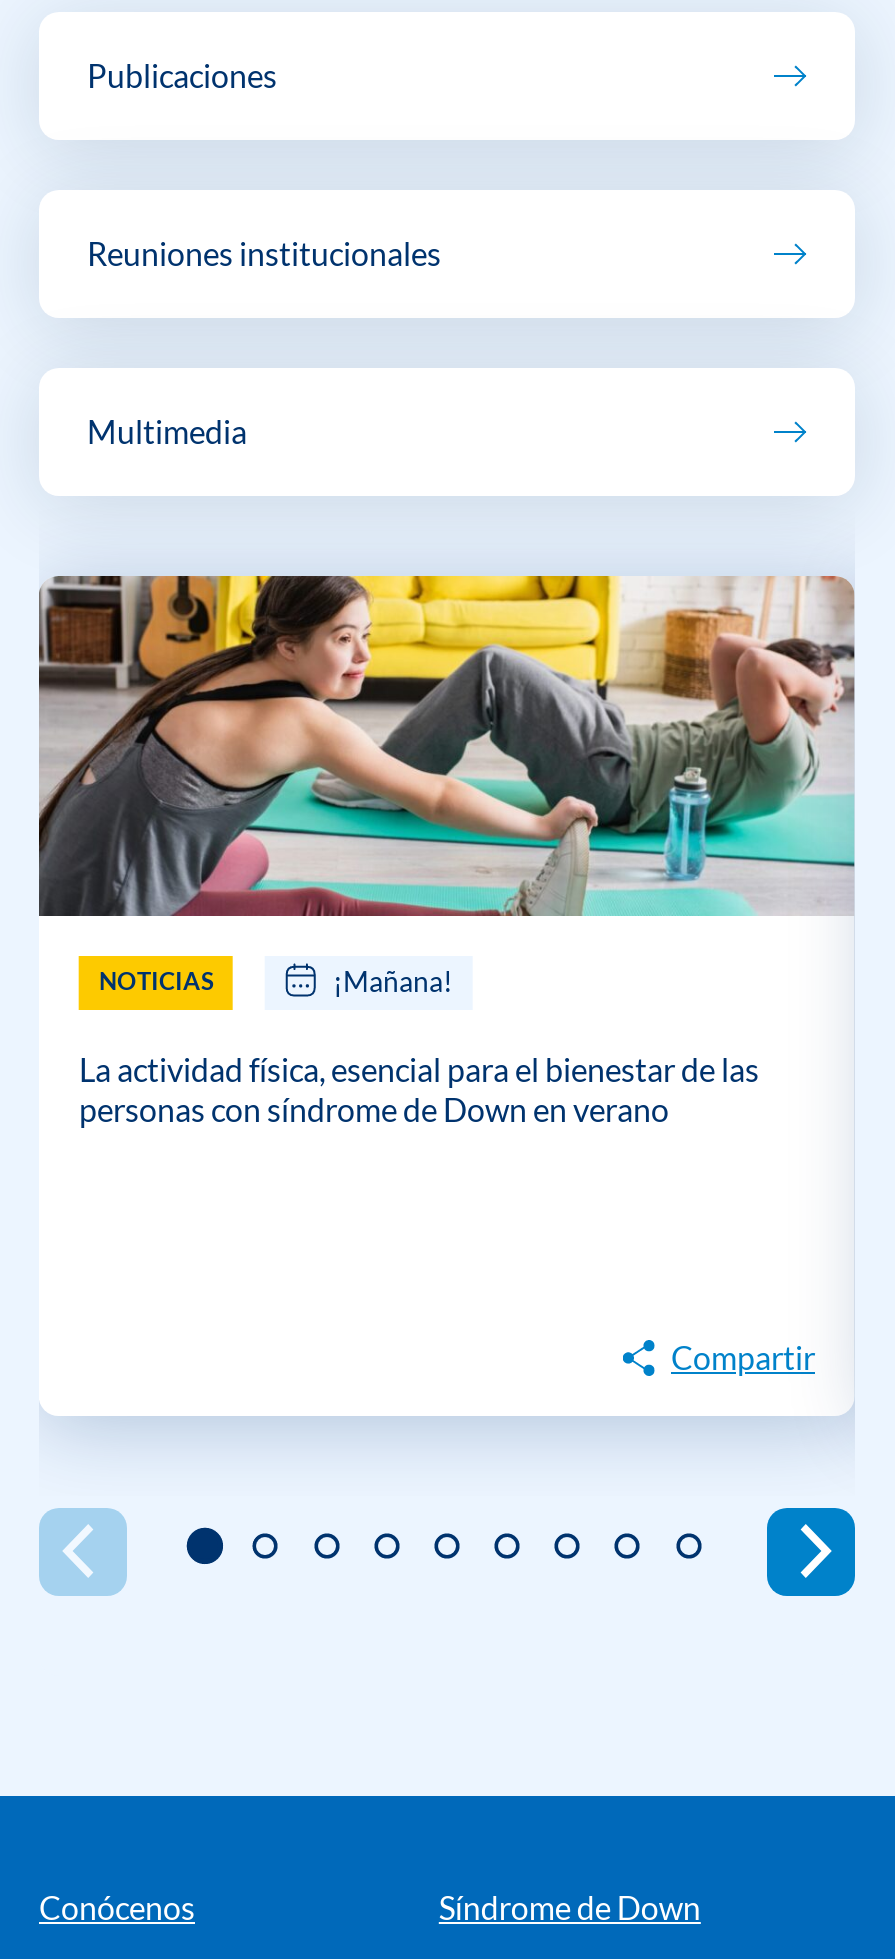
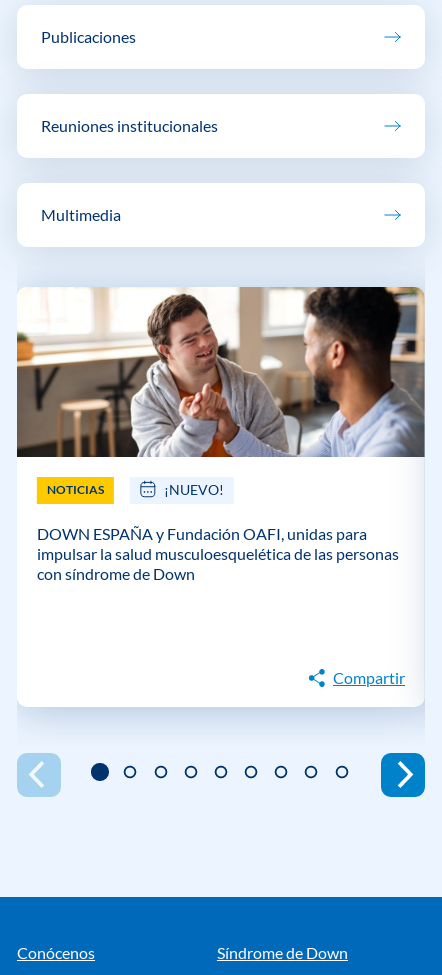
- [image]
- ¡Mañana!
+ [image]
+ ¡NUEVO!

- La actividad física, esencial para el bienestar de las
- personas con síndrome de Down en verano
+ DOWN ESPAÑA y Fundación OAFI, unidas para
+ impulsar la salud musculoesquelética de las personas
+ con síndrome de Down
